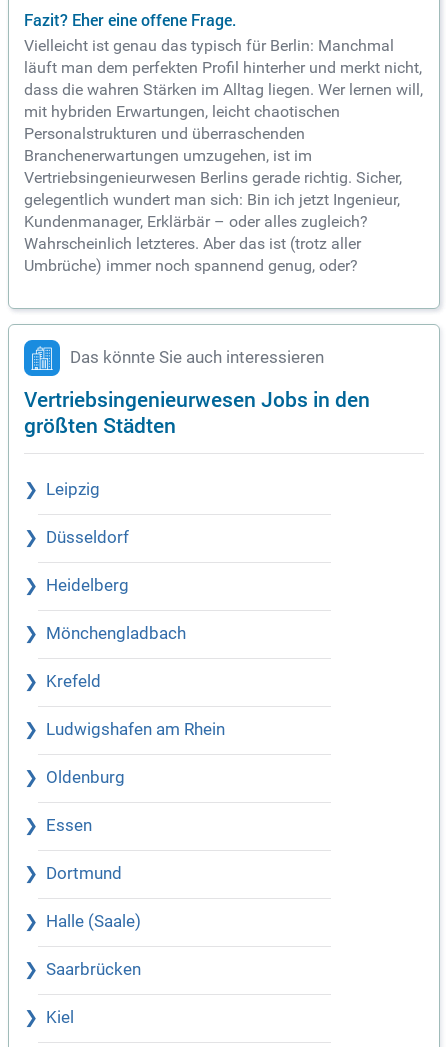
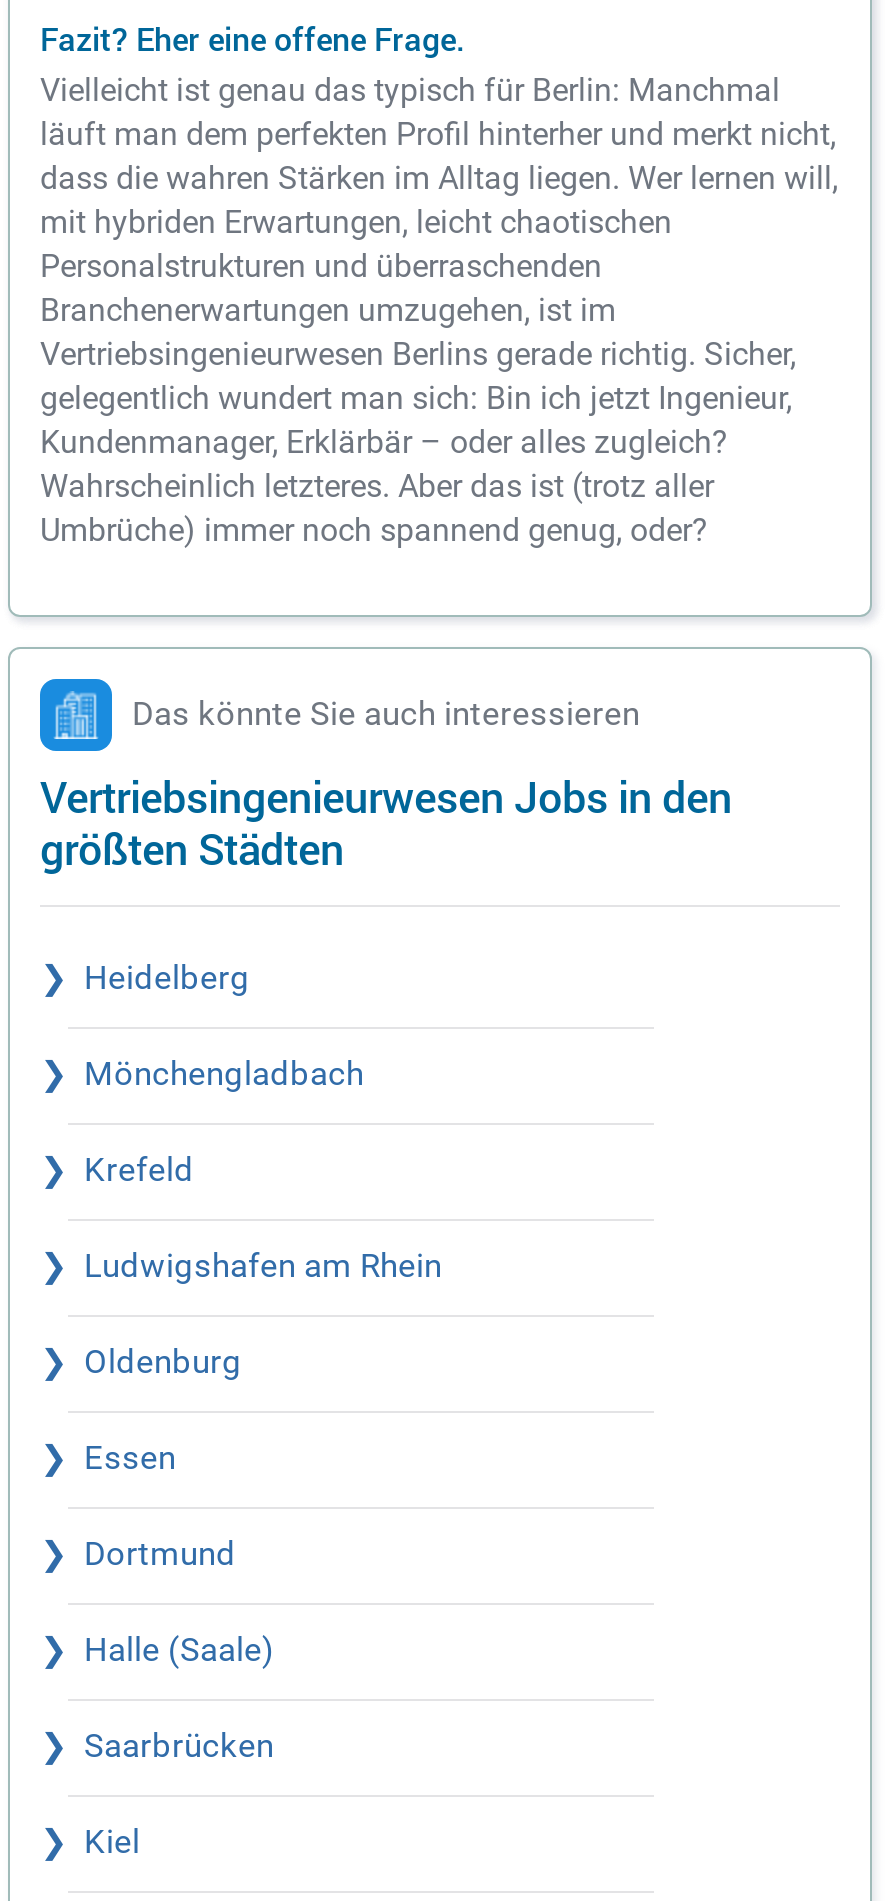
- Leipzig
- Düsseldorf
